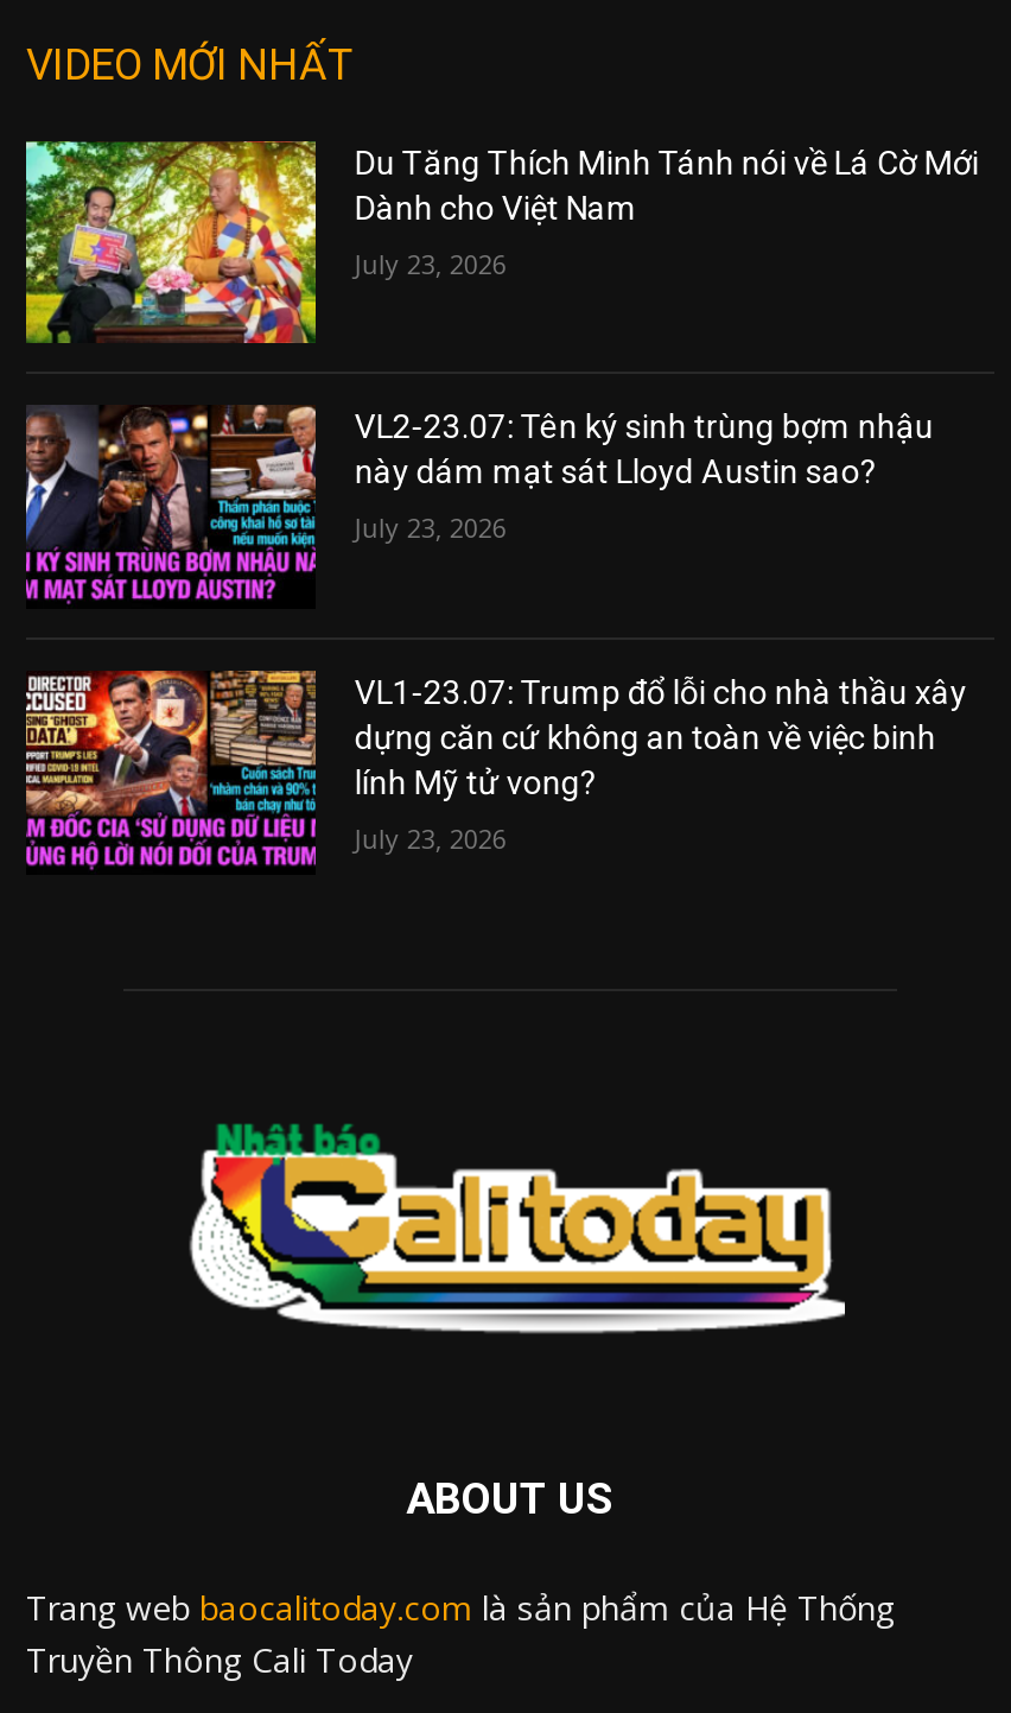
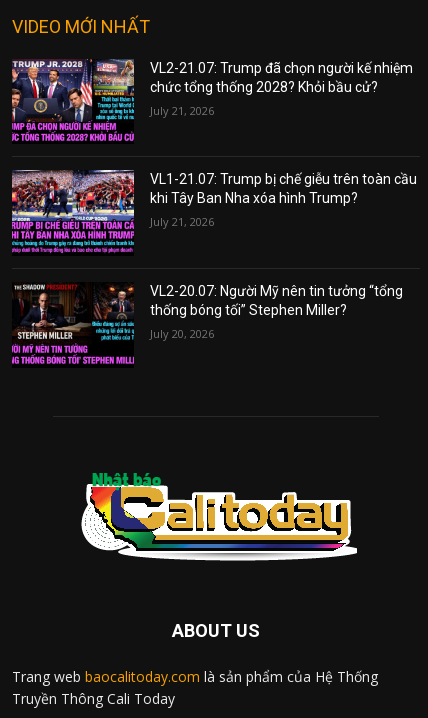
- [image]
- Du Tăng Thích Minh Tánh nói về Lá Cờ Mới
- Dành cho Việt Nam
+ [image]
+ VL2-21.07: Trump đã chọn người kế nhiệm
+ chức tổng thống 2028? Khỏi bầu cử?

- July 23, 2026
+ July 21, 2026

- [image]
- VL2-23.07: Tên ký sinh trùng bợm nhậu
- này dám mạt sát Lloyd Austin sao?
+ [image]
+ VL1-21.07: Trump bị chế giễu trên toàn cầu
+ khi Tây Ban Nha xóa hình Trump?

- July 23, 2026
+ July 21, 2026

- [image]
- VL1-23.07: Trump đổ lỗi cho nhà thầu xây
- dựng căn cứ không an toàn về việc binh
- lính Mỹ tử vong?
+ [image]
+ VL2-20.07: Người Mỹ nên tin tưởng “tổng
+ thống bóng tối” Stephen Miller?

- July 23, 2026
+ July 20, 2026
